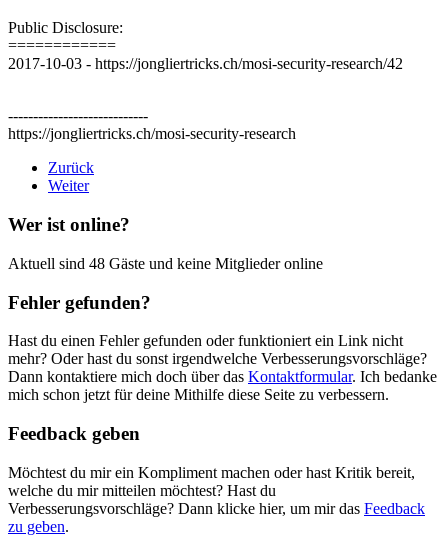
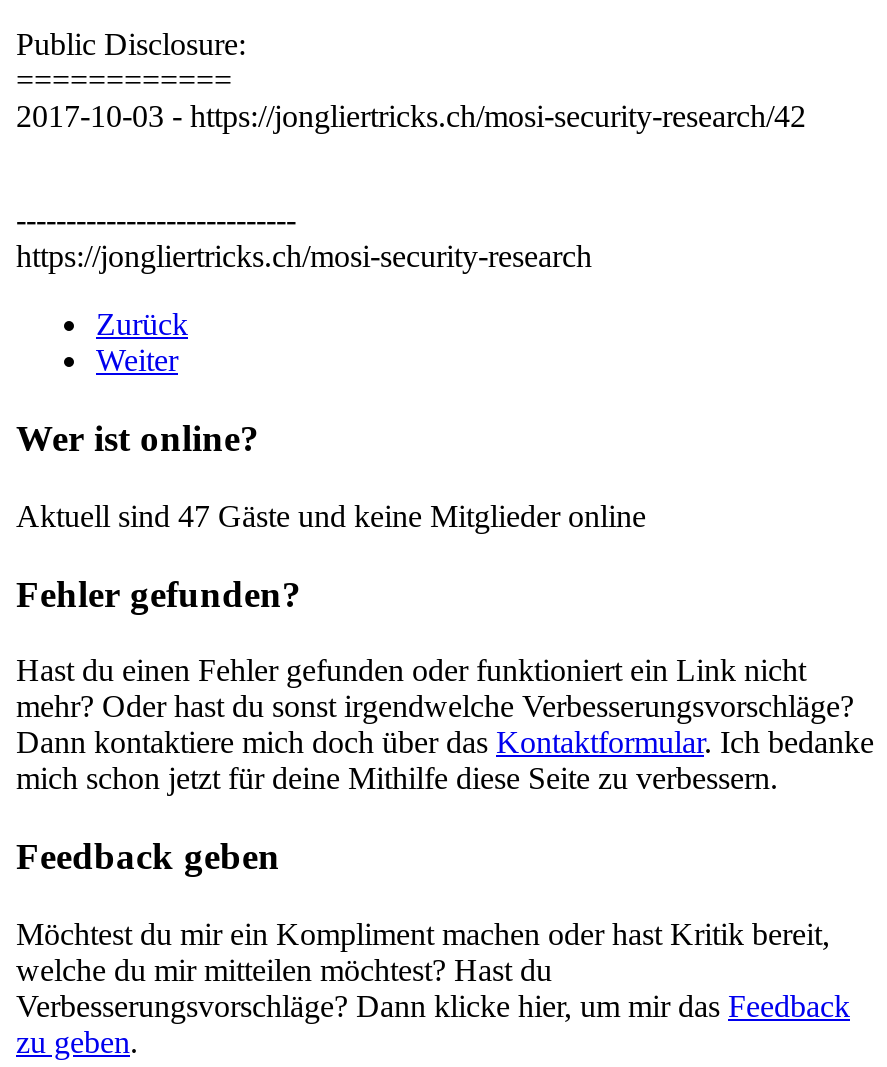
- Aktuell sind 48 Gäste und keine Mitglieder online
+ Aktuell sind 47 Gäste und keine Mitglieder online
